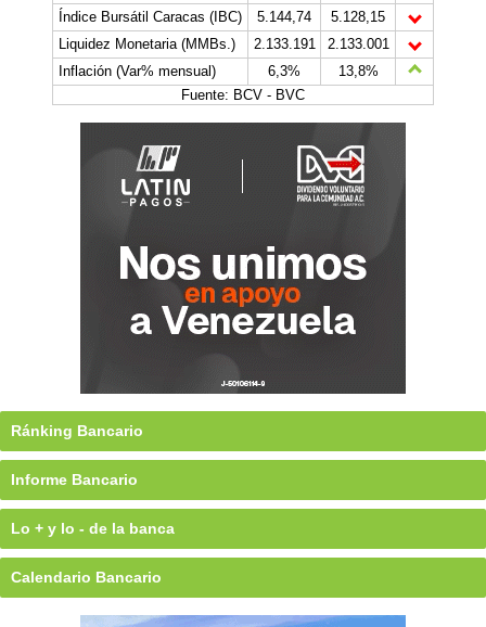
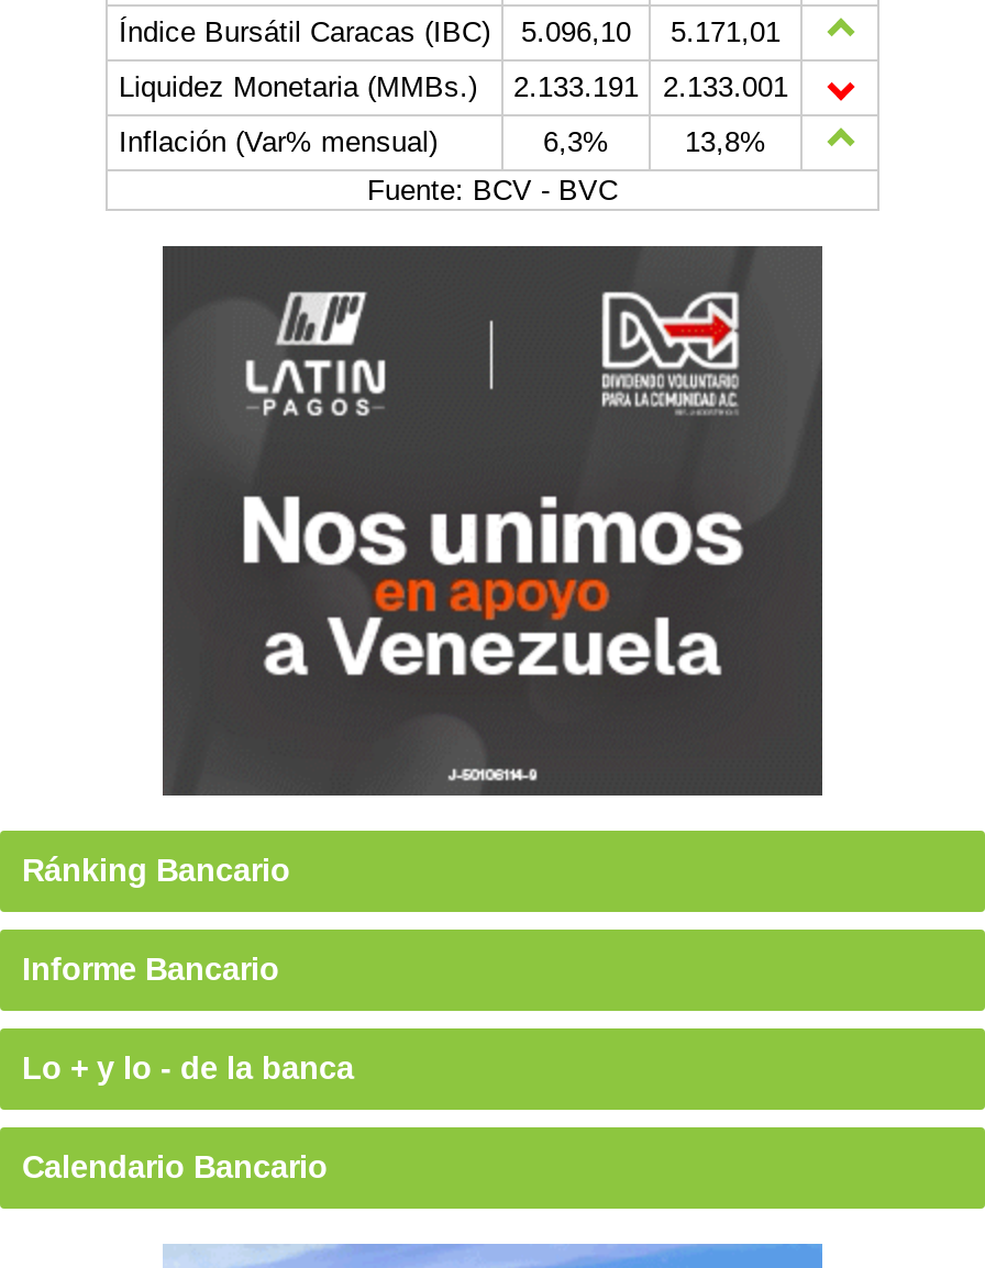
- 5.144,74
+ 5.096,10

- 5.128,15
+ 5.171,01
